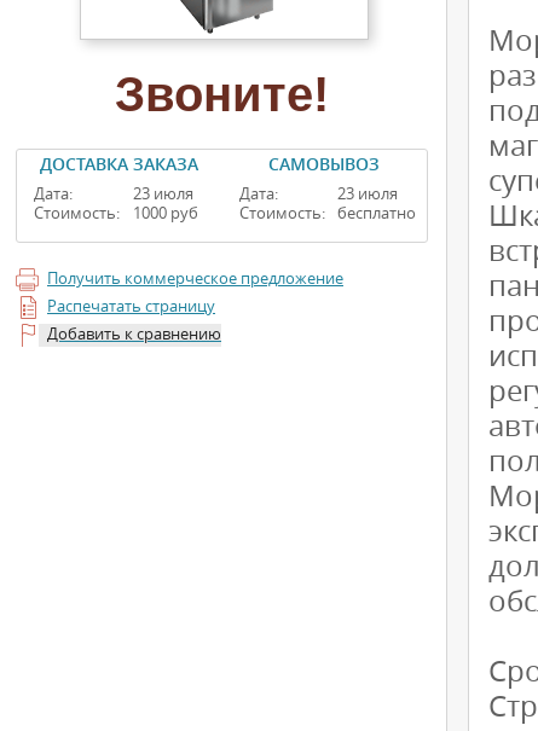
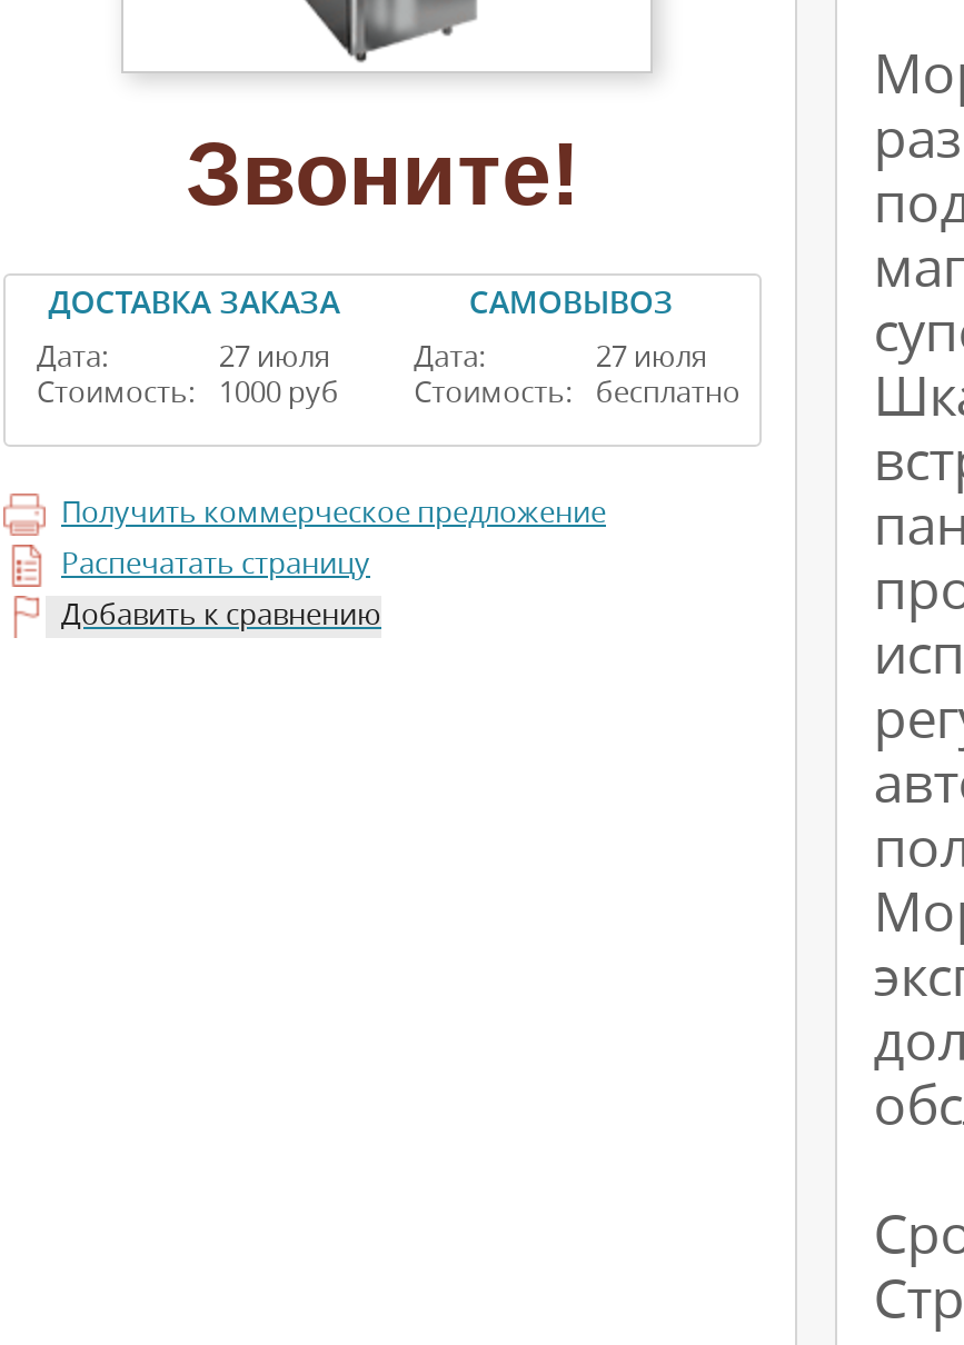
- 23 июля
+ 27 июля

- 23 июля
+ 27 июля
